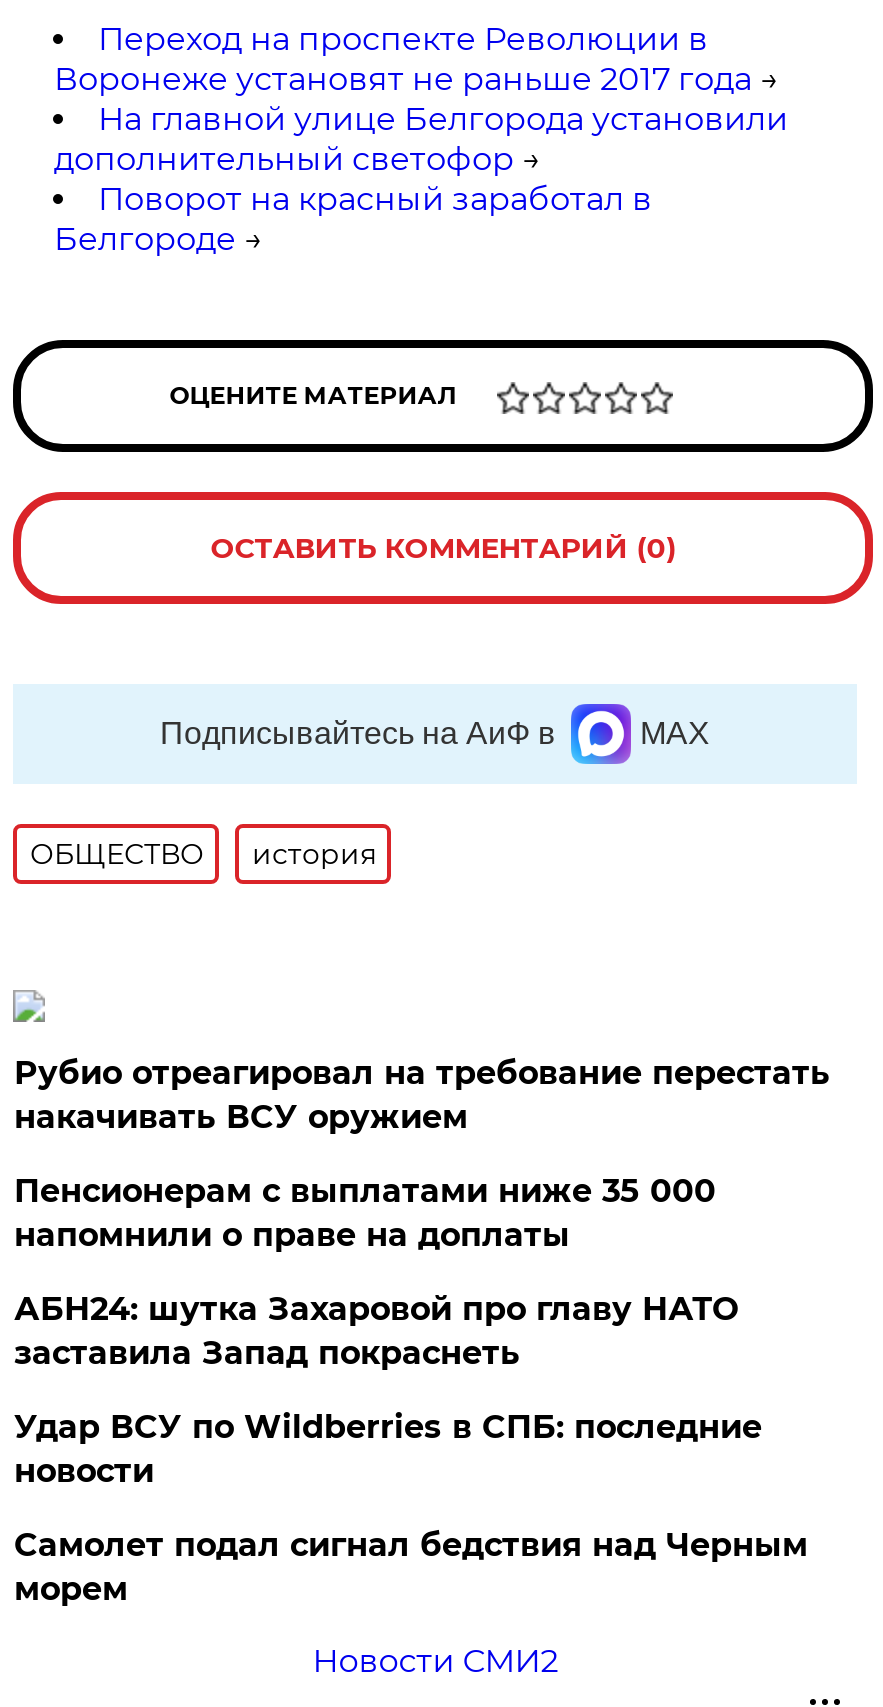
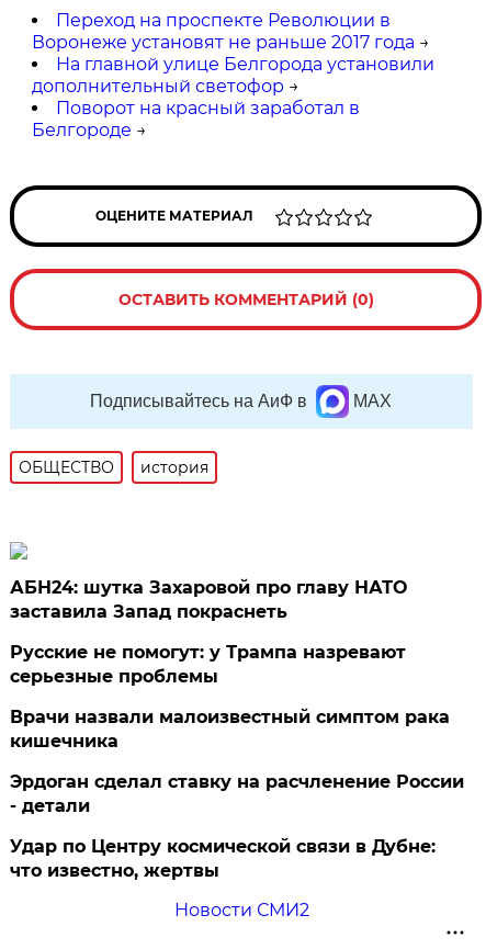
- Рубио отреагировал на требование перестать
- накачивать ВСУ оружием
- Пенсионерам с выплатами ниже 35 000
- напомнили о праве на доплаты

moved up: АБН24: шутка Захаровой про главу НАТО | заставила Запад покраснеть

- Удар ВСУ по Wildberries в СПБ: последние
- новости
- Самолет подал сигнал бедствия над Черным
- морем
+ Русские не помогут: у Трампа назревают
+ серьезные проблемы
+ Врачи назвали малоизвестный симптом рака
+ кишечника
+ Эрдоган сделал ставку на расчленение России
+ - детали
+ Удар по Центру космической связи в Дубне:
+ что известно, жертвы
